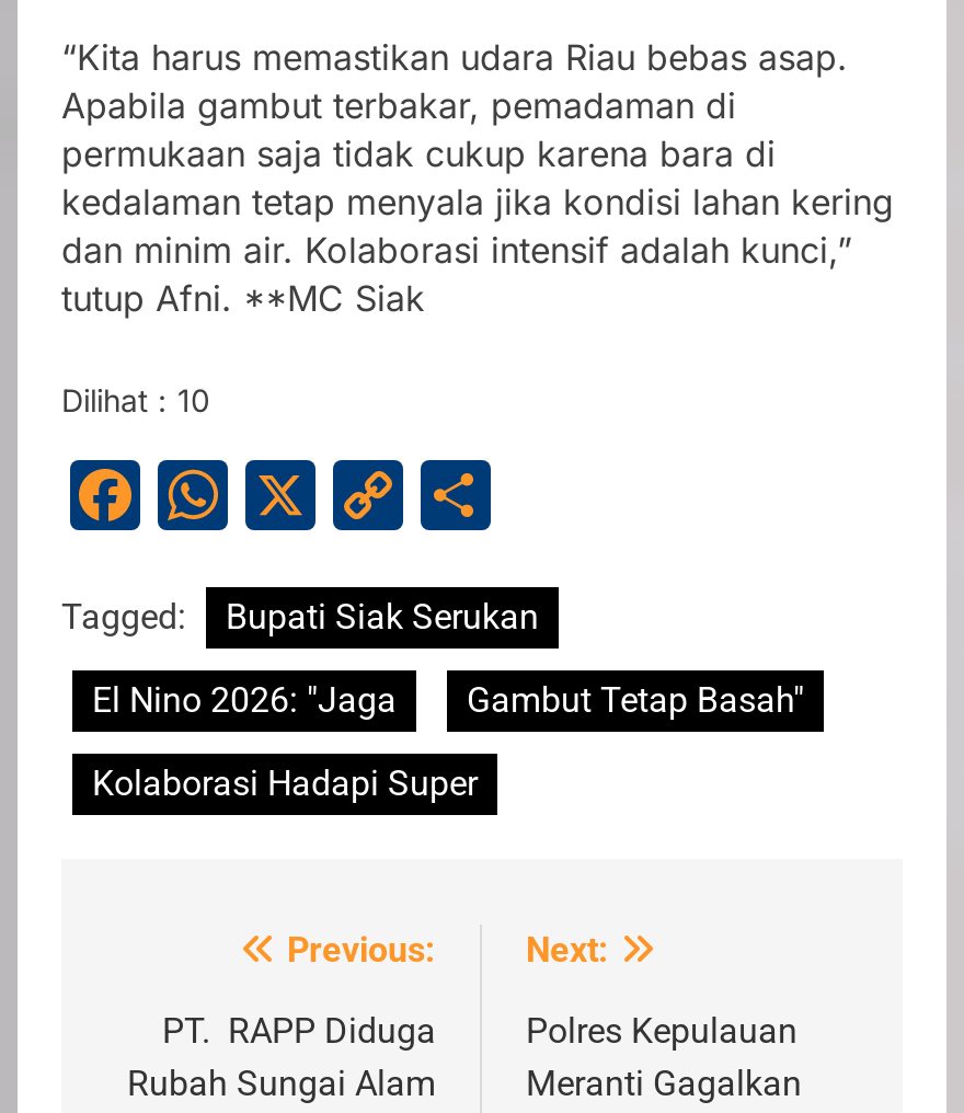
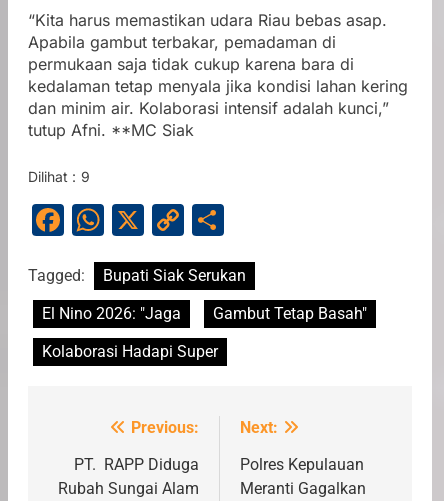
- Dilihat : 10
+ Dilihat : 9
